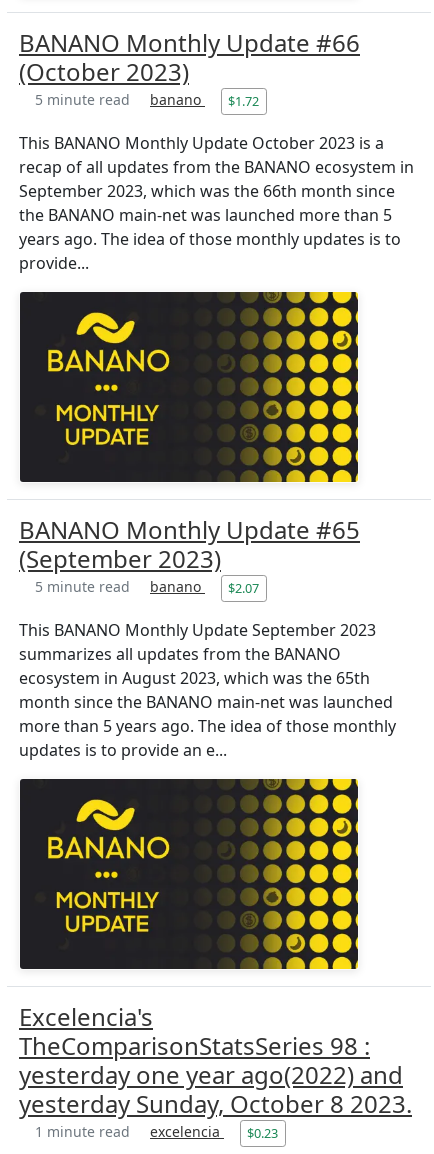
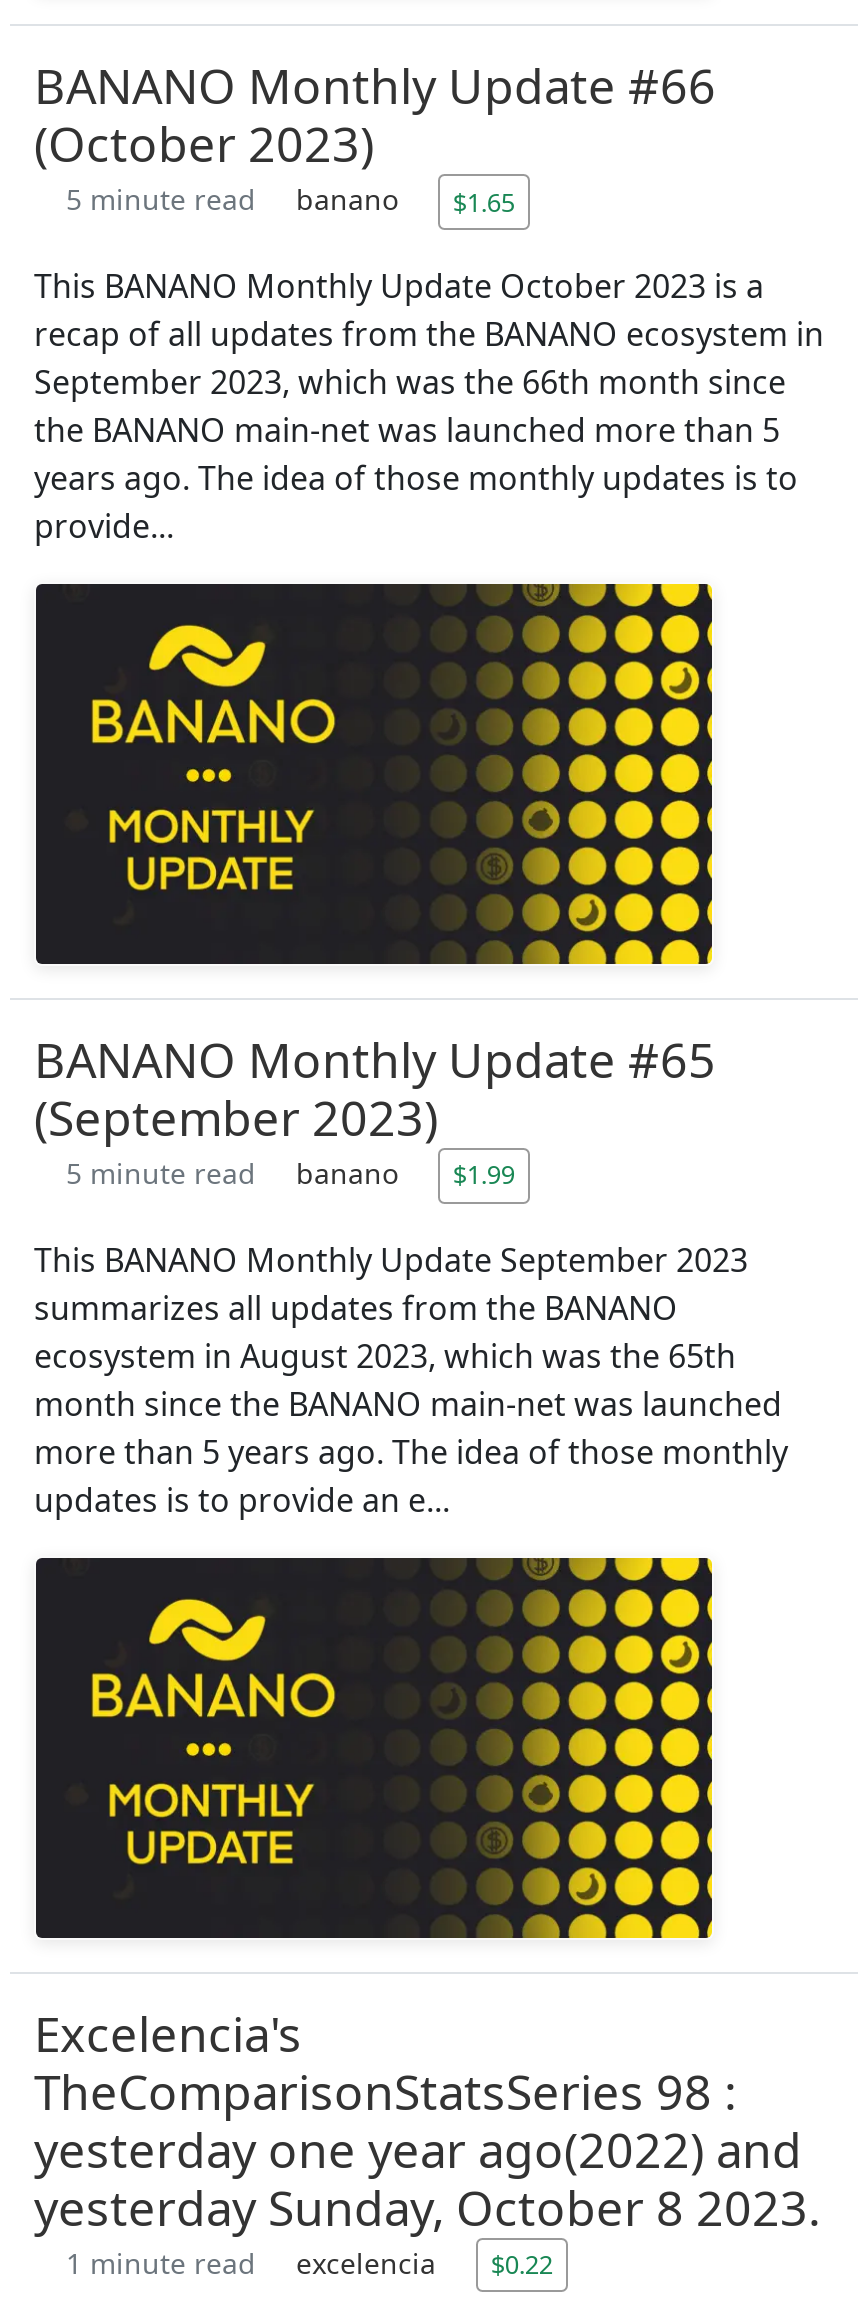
- 5 minute read banano $1.72
+ 5 minute read banano $1.65

- 5 minute read banano $2.07
+ 5 minute read banano $1.99

- 1 minute read excelencia $0.23
+ 1 minute read excelencia $0.22
